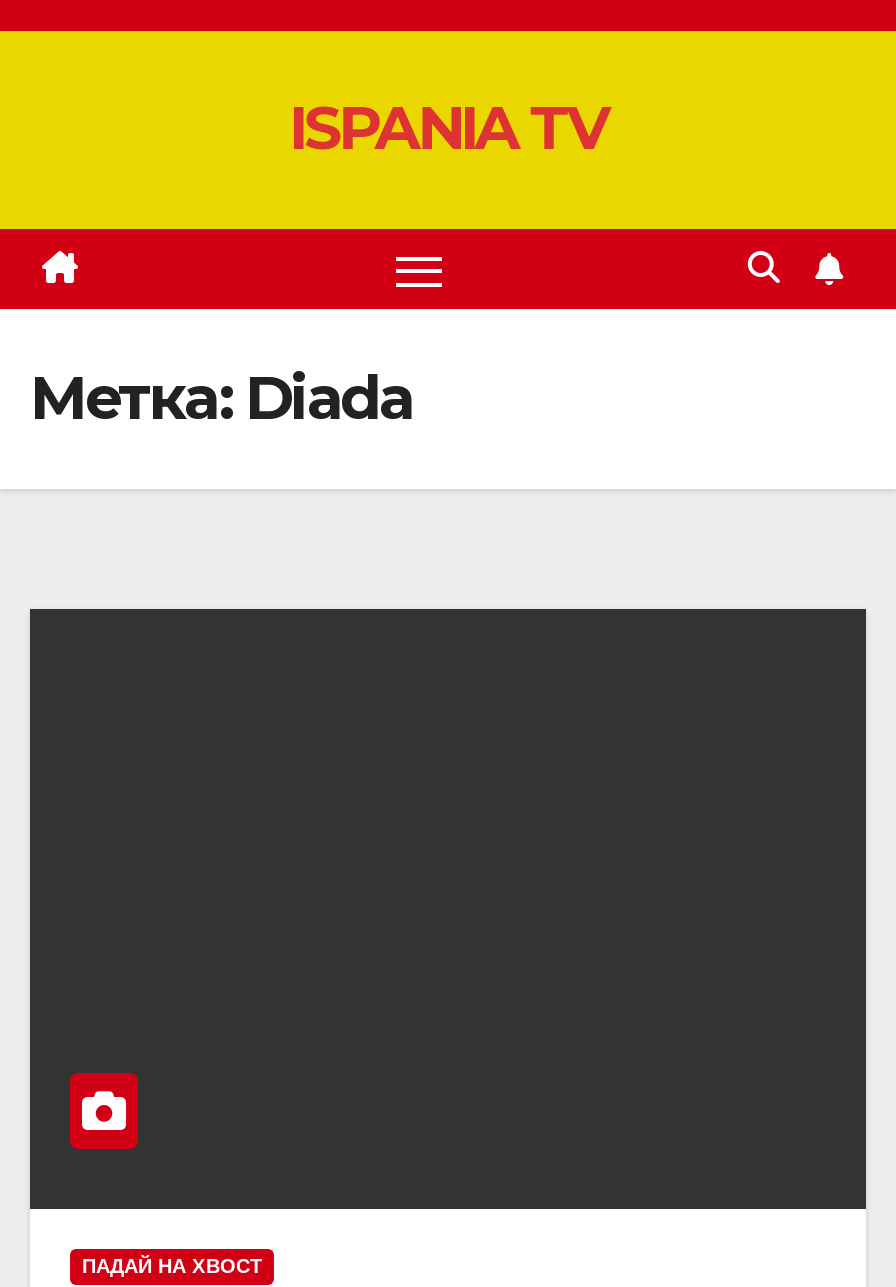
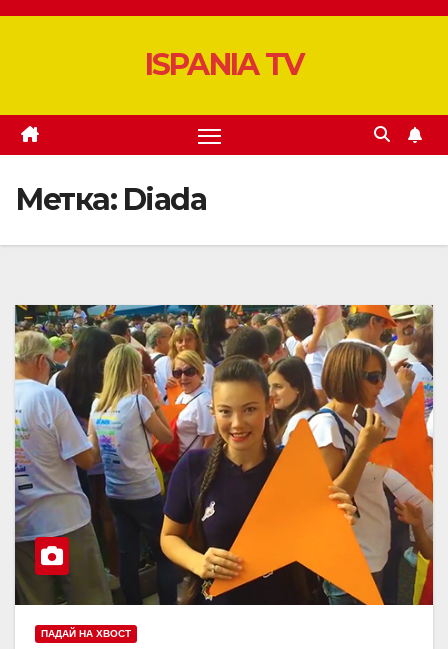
+ [image]
